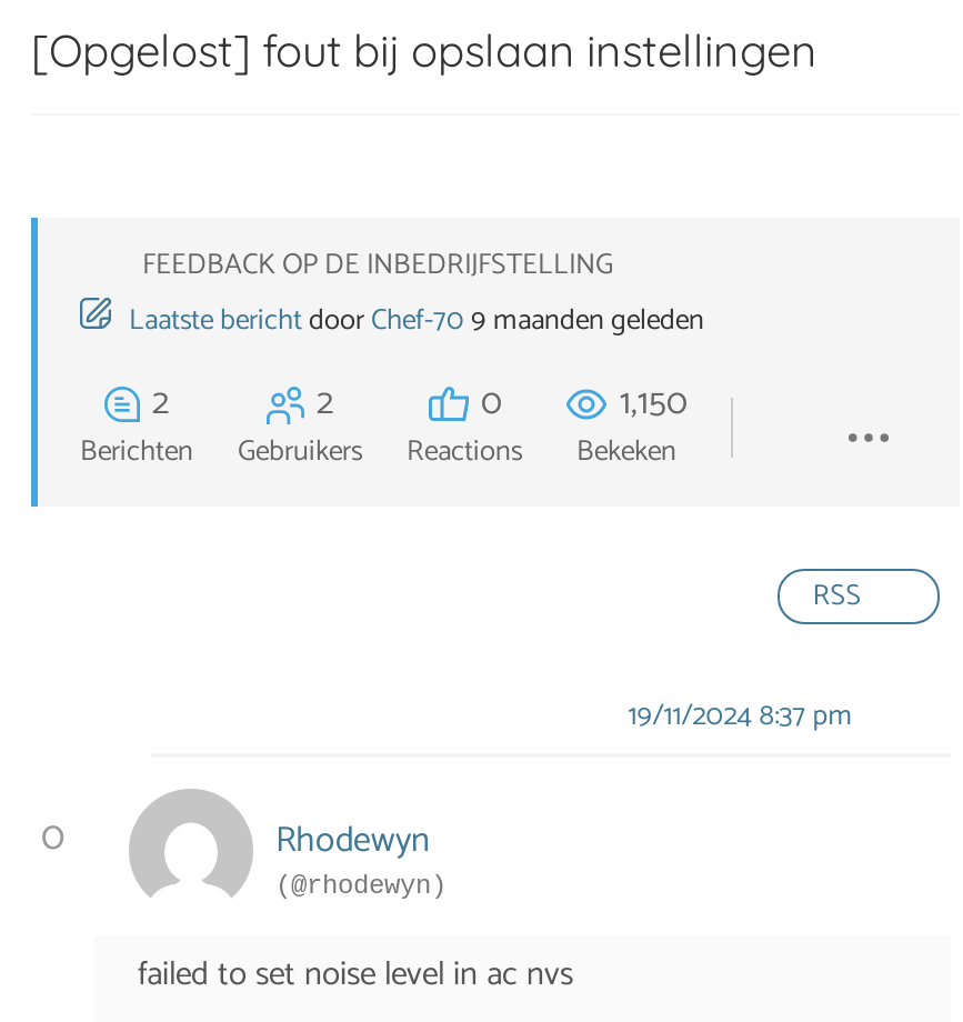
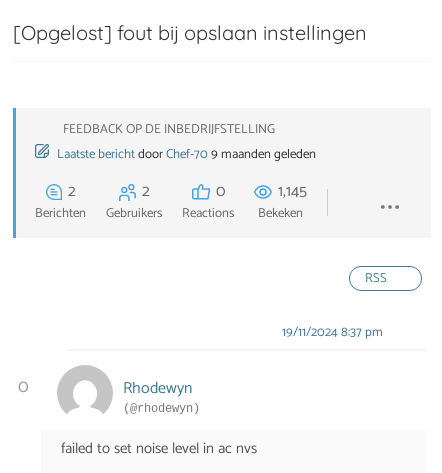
- 1,150
+ 1,145
